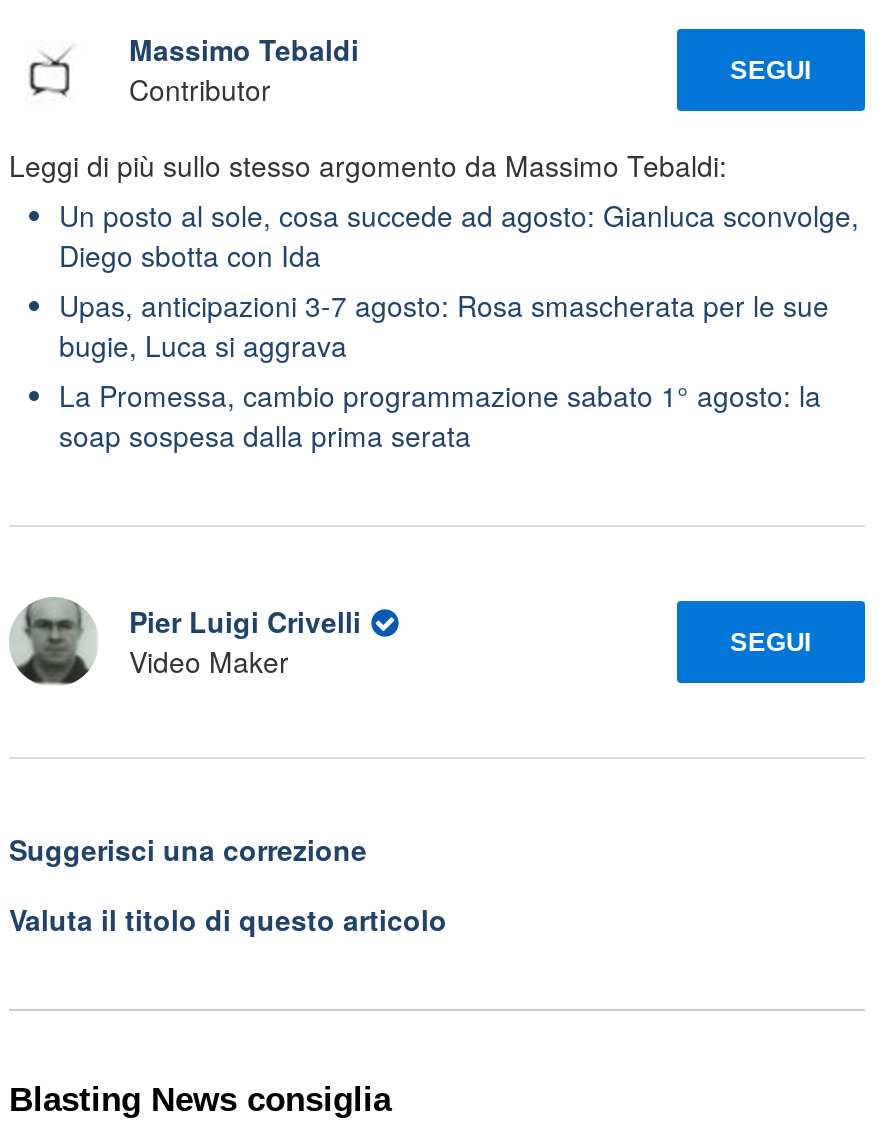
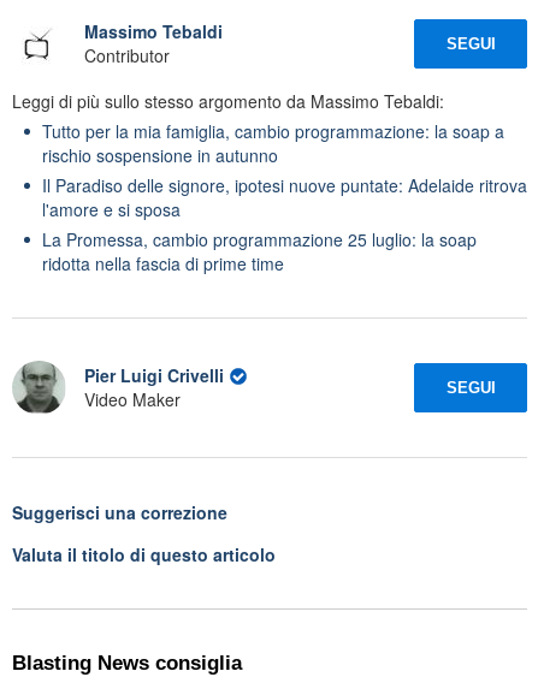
- Un posto al sole, cosa succede ad agosto: Gianluca sconvolge,
- Diego sbotta con Ida
- Upas, anticipazioni 3-7 agosto: Rosa smascherata per le sue
- bugie, Luca si aggrava
- La Promessa, cambio programmazione sabato 1° agosto: la
- soap sospesa dalla prima serata
+ Tutto per la mia famiglia, cambio programmazione: la soap a
+ rischio sospensione in autunno
+ Il Paradiso delle signore, ipotesi nuove puntate: Adelaide ritrova
+ l'amore e si sposa
+ La Promessa, cambio programmazione 25 luglio: la soap
+ ridotta nella fascia di prime time
